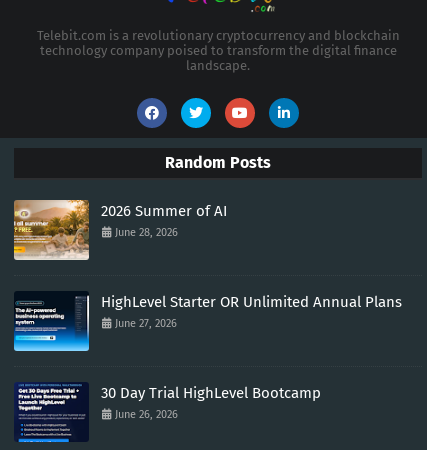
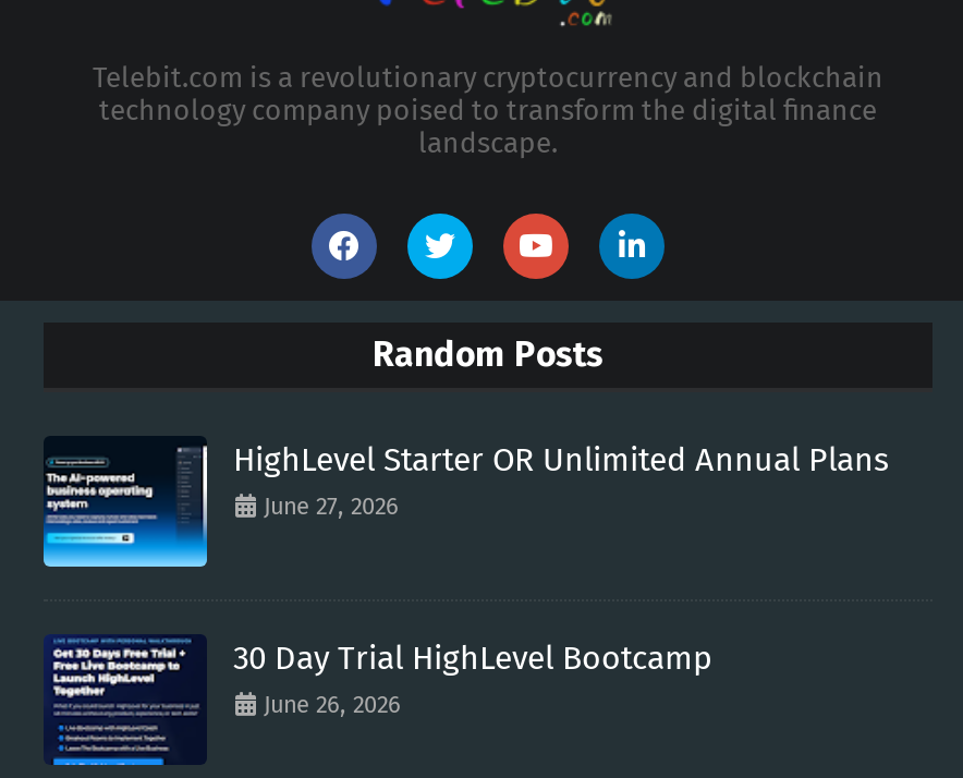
- [image]
- 2026 Summer of AI
- June 28, 2026
